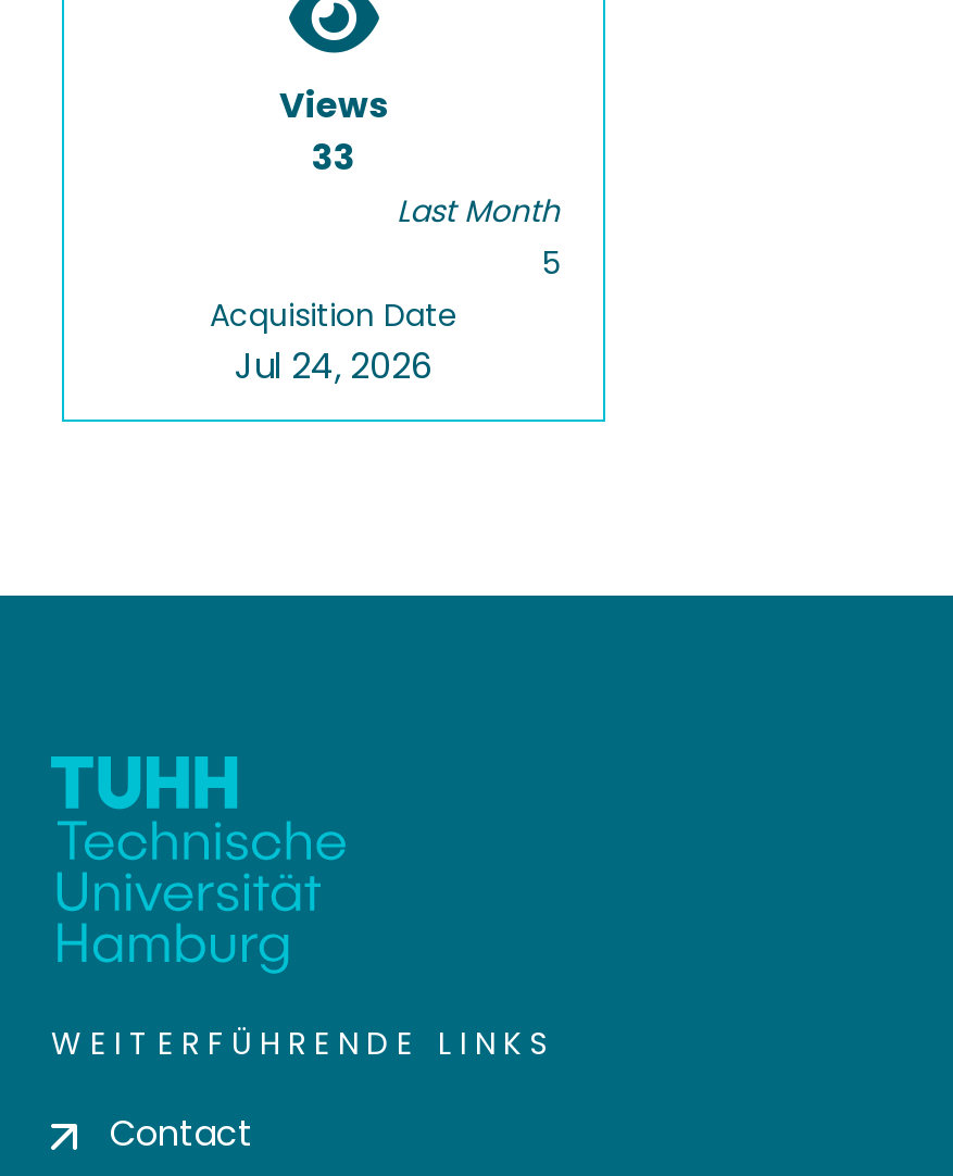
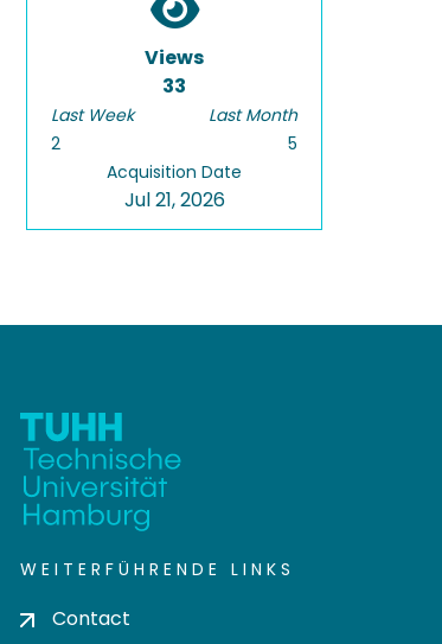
+ Last Week
+ 2

- Jul 24, 2026
+ Jul 21, 2026
